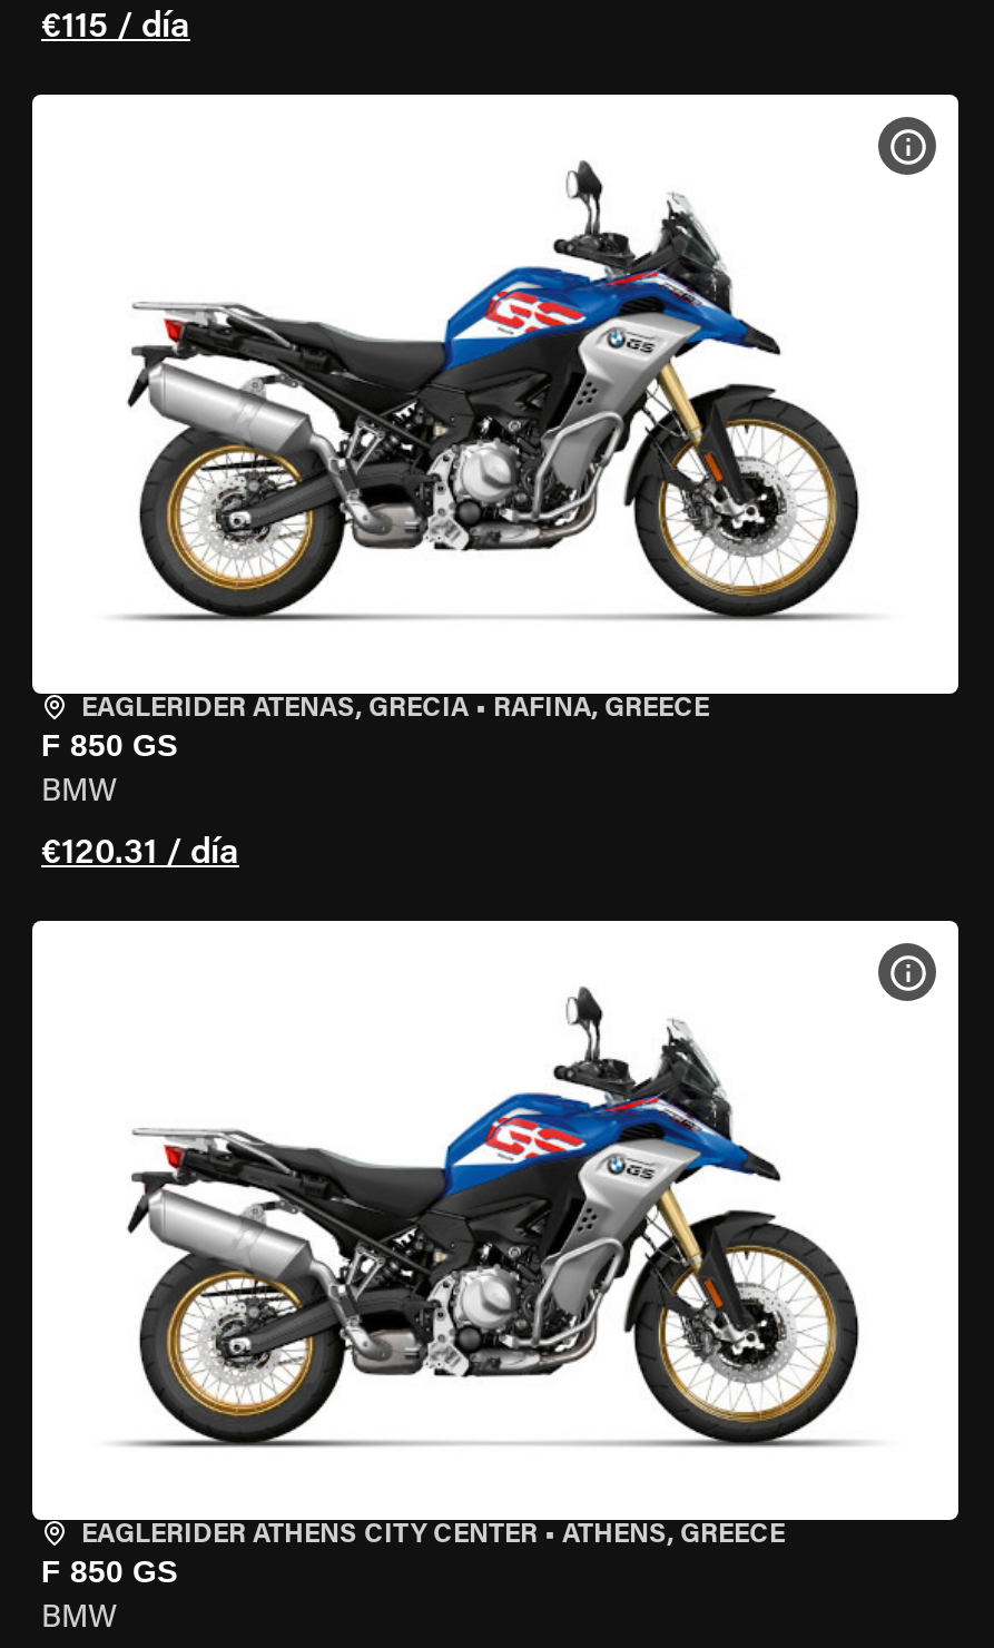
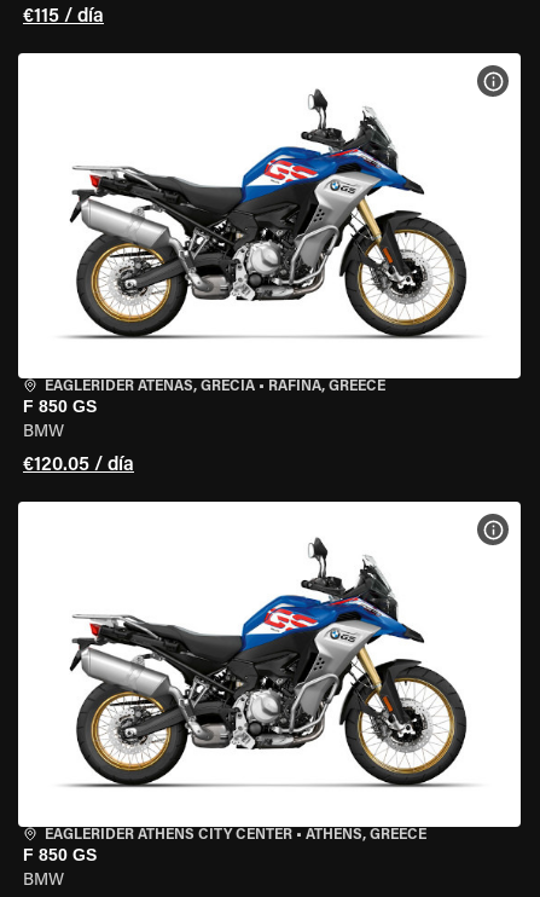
- €120.31 / día
+ €120.05 / día
